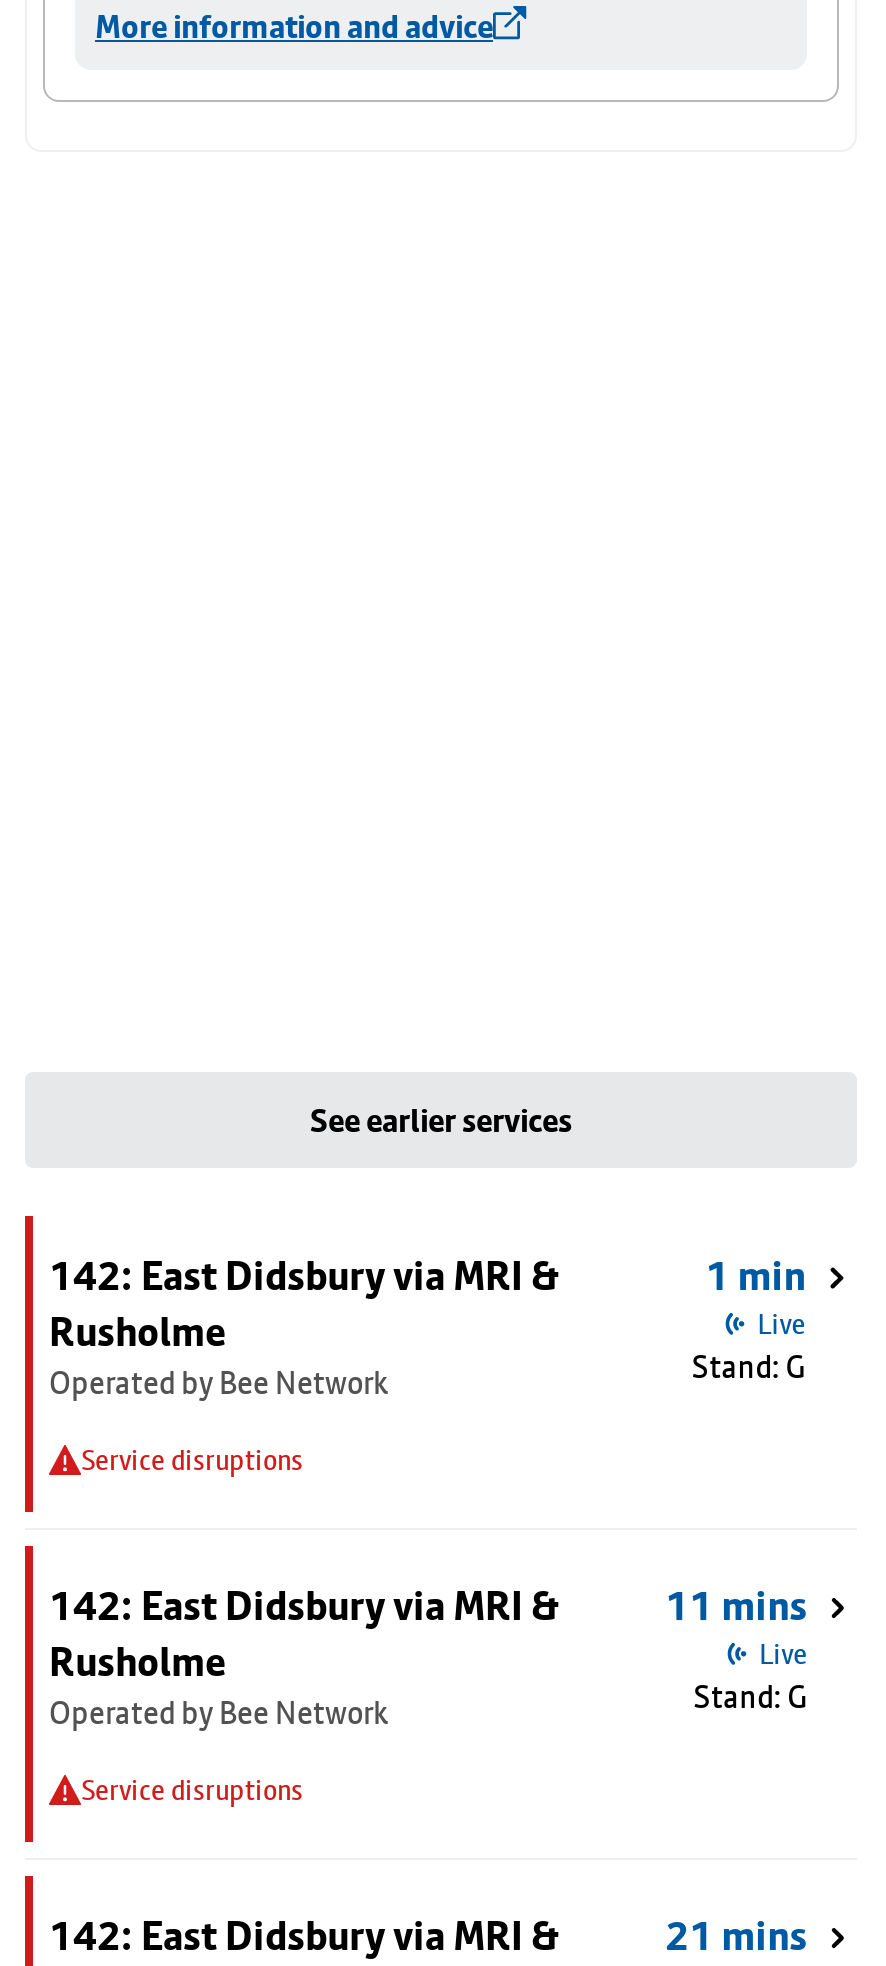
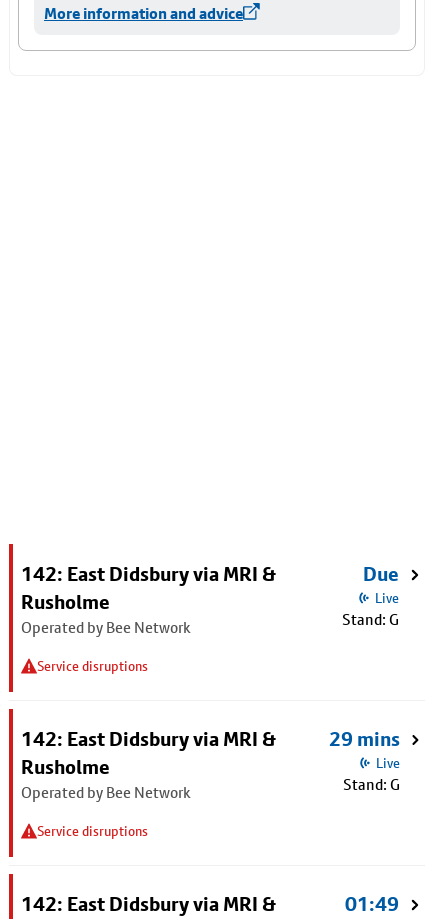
- See earlier services

- 1 min
+ Due

- 11 mins
+ 29 mins

- 21 mins
+ 01:49
